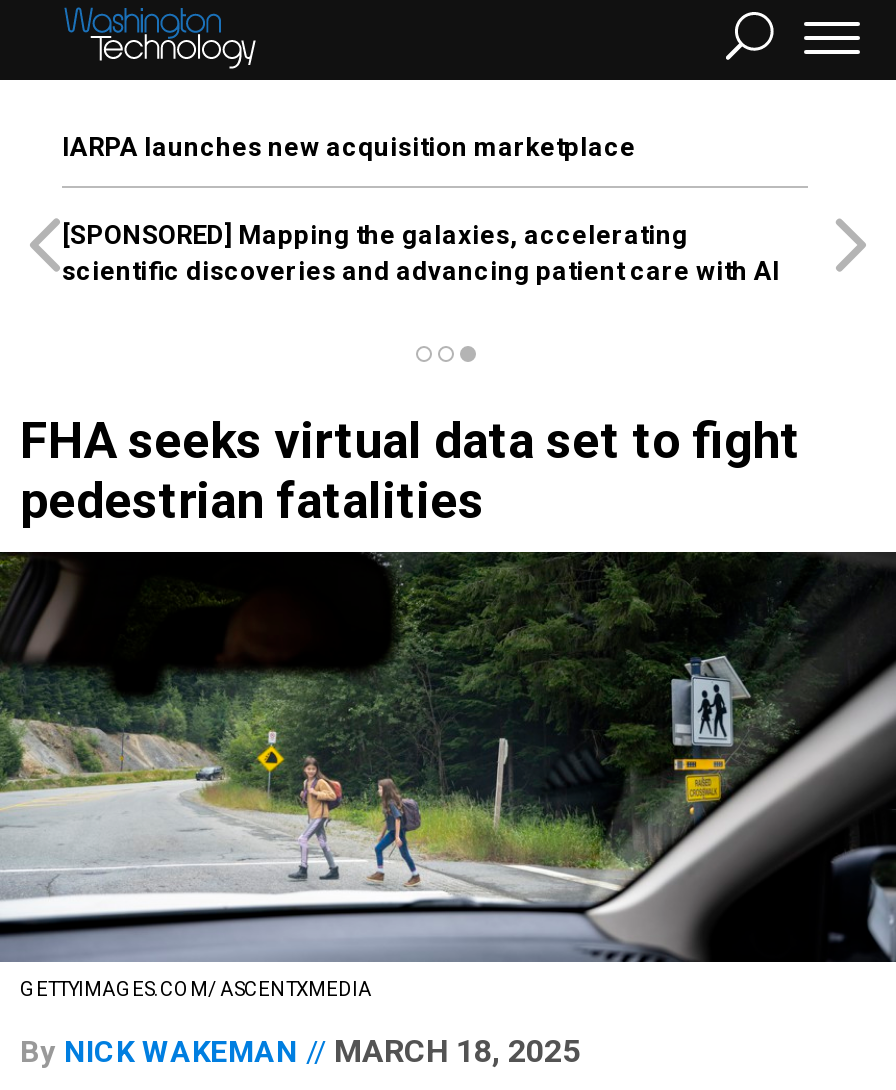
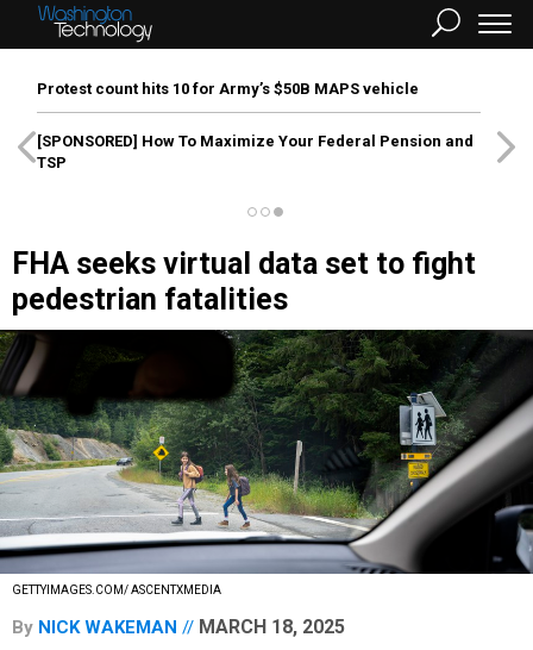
- IARPA launches new acquisition marketplace
+ Protest count hits 10 for Army’s $50B MAPS vehicle

- [SPONSORED] Mapping the galaxies, accelerating
- scientific discoveries and advancing patient care with AI
+ [SPONSORED] How To Maximize Your Federal Pension and
+ TSP
